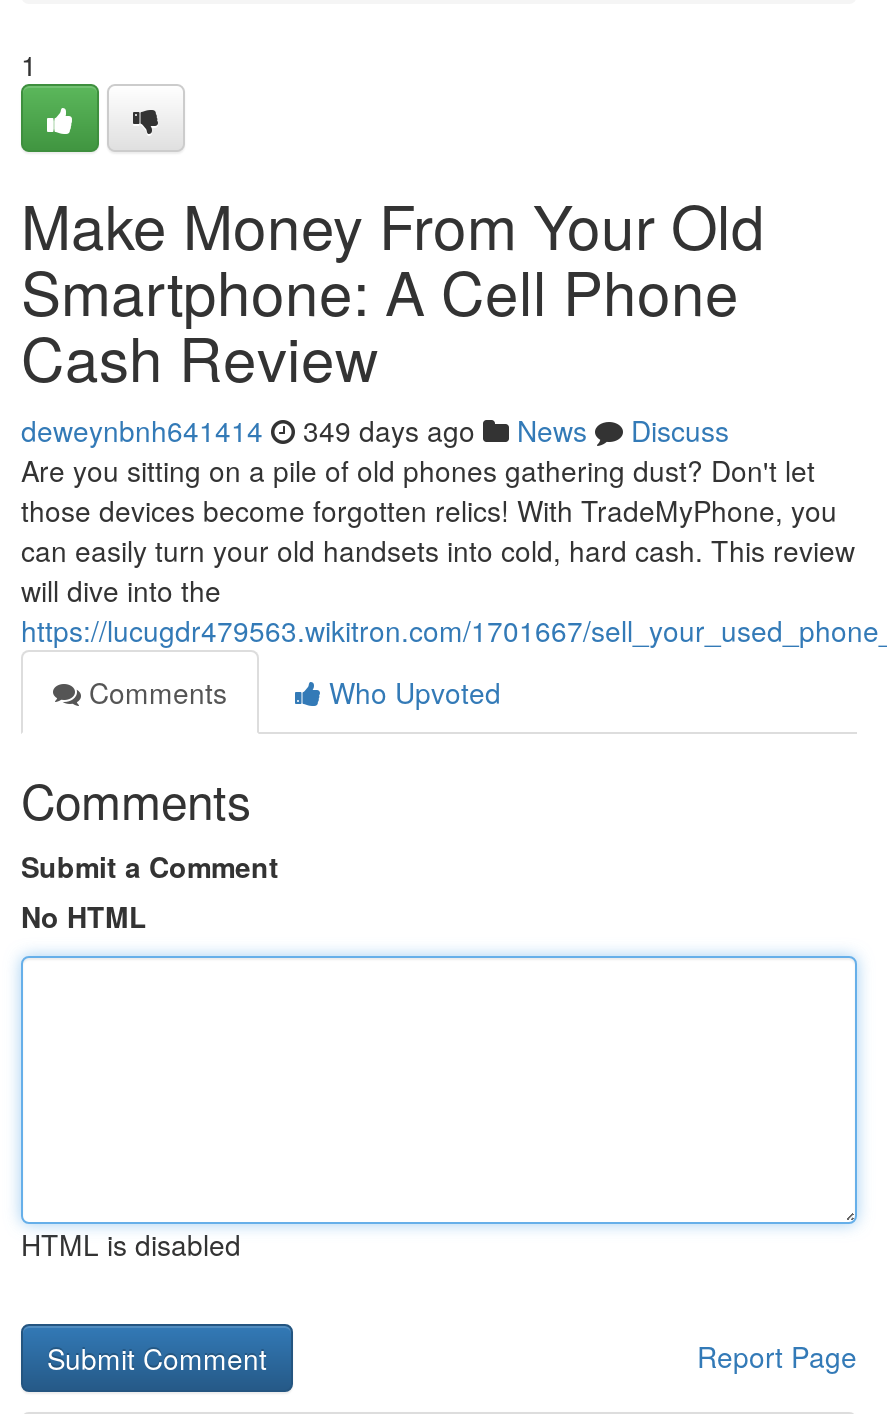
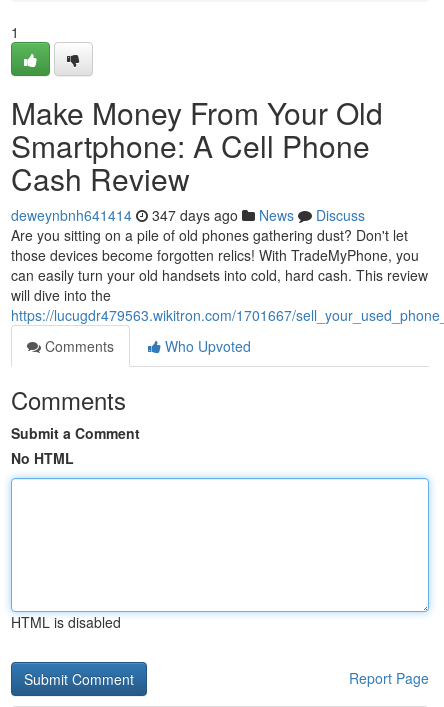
- deweynbnh641414 349 days ago News Discuss
+ deweynbnh641414 347 days ago News Discuss
